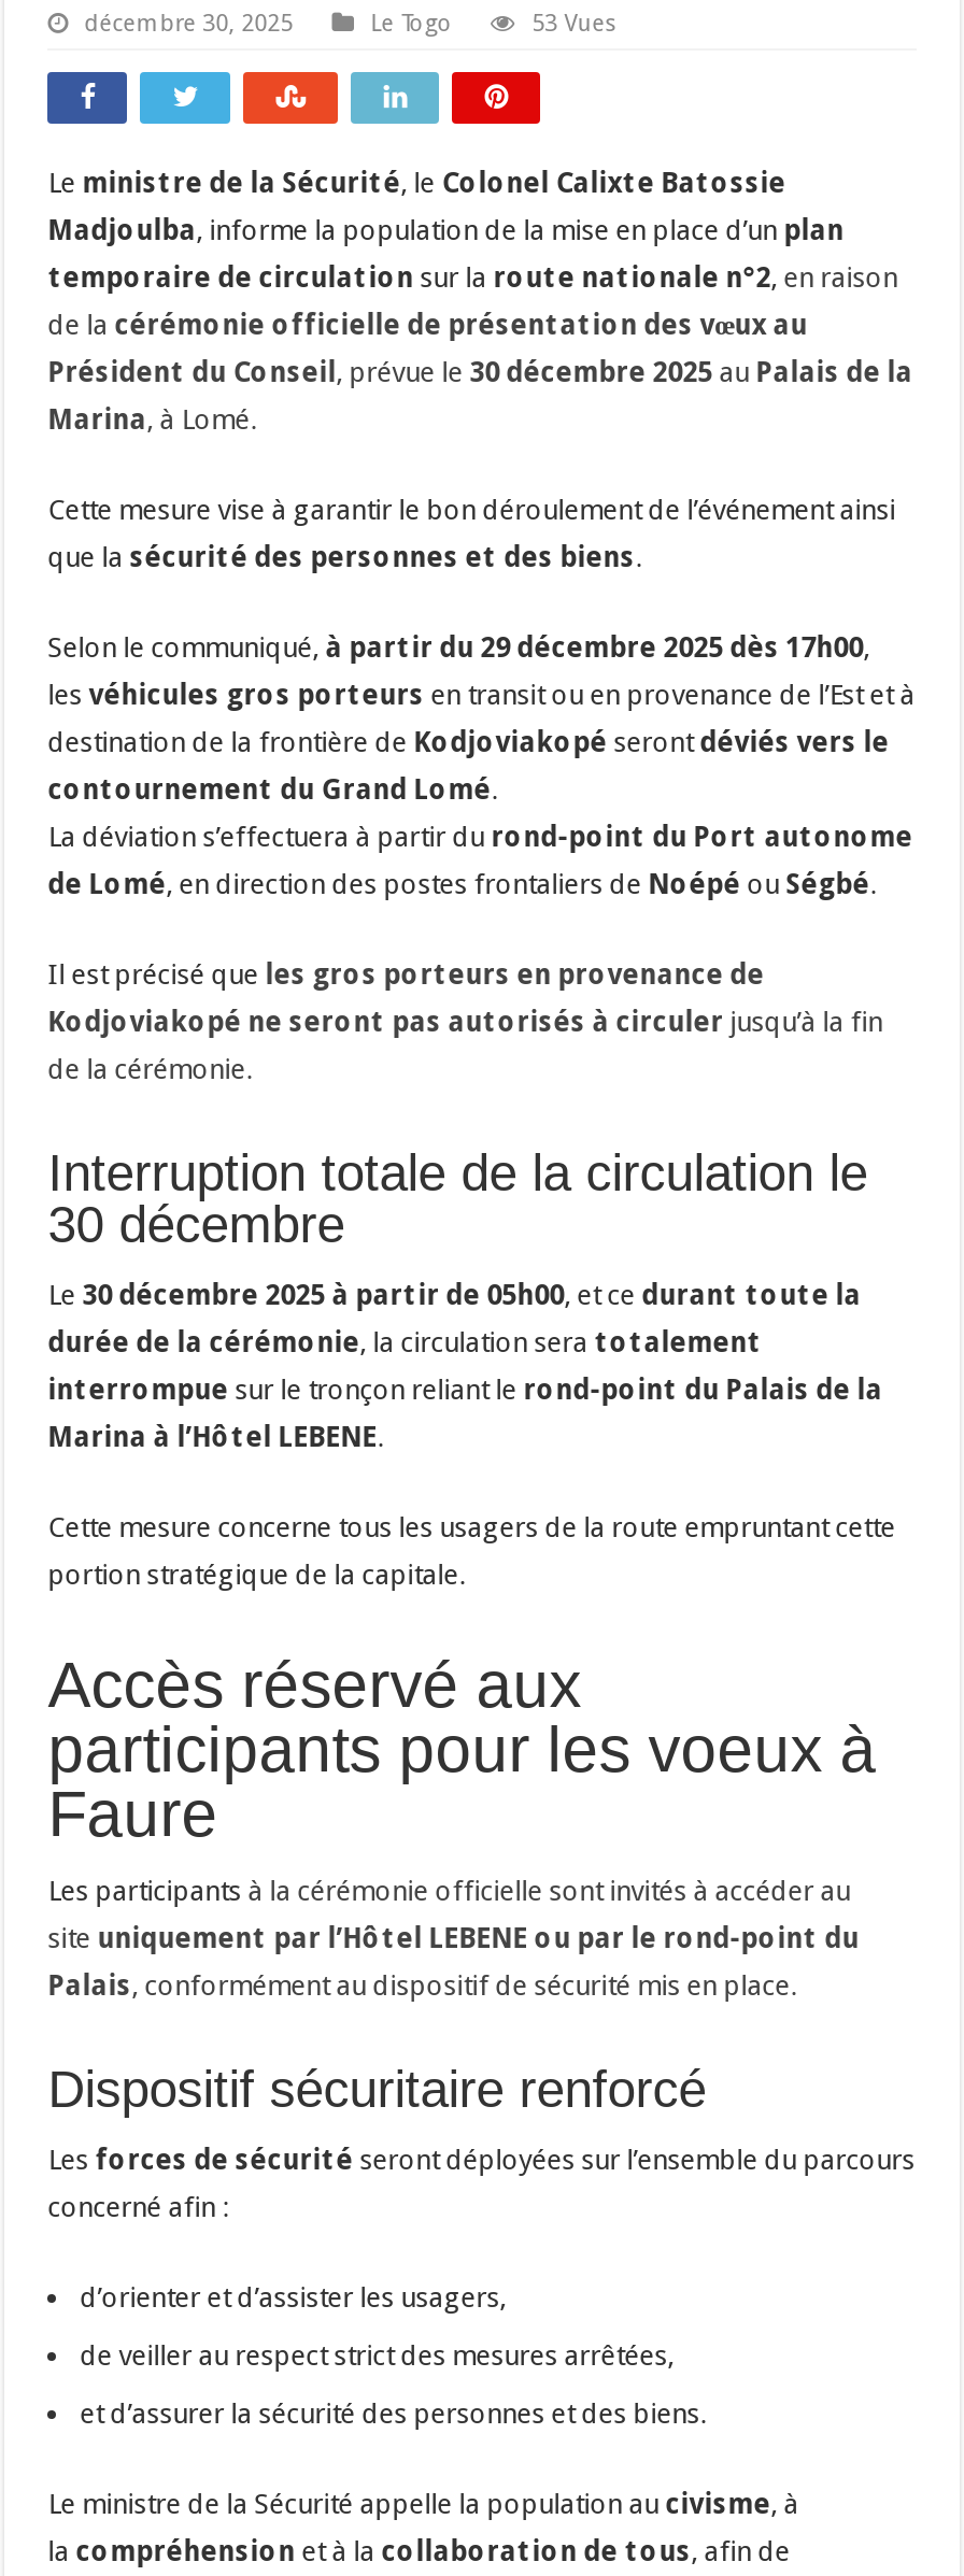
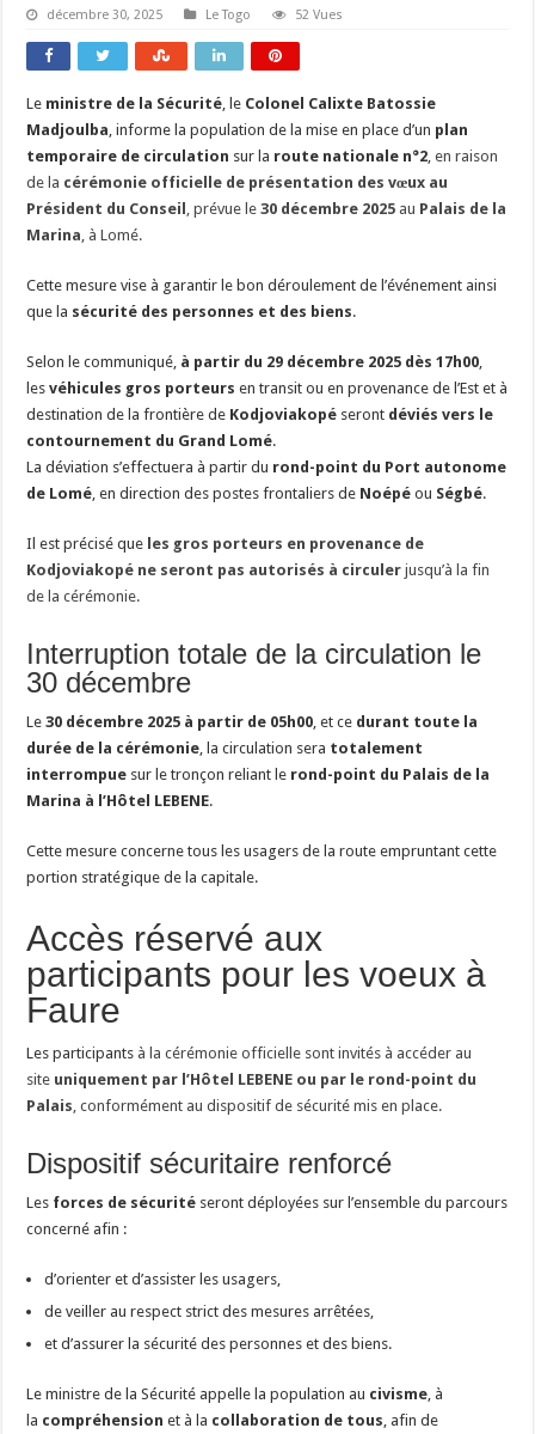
- 53 Vues
+ 52 Vues
